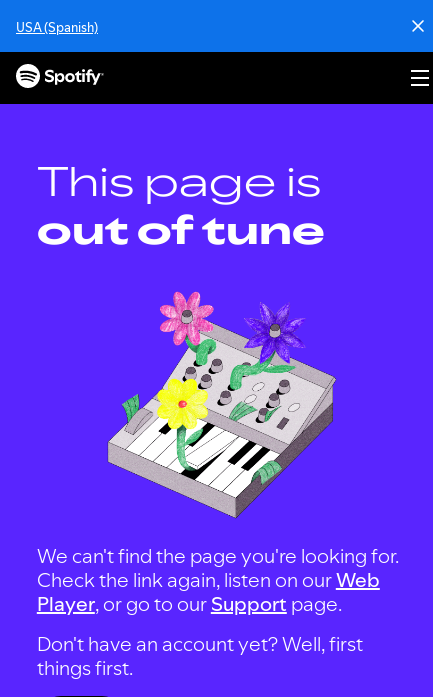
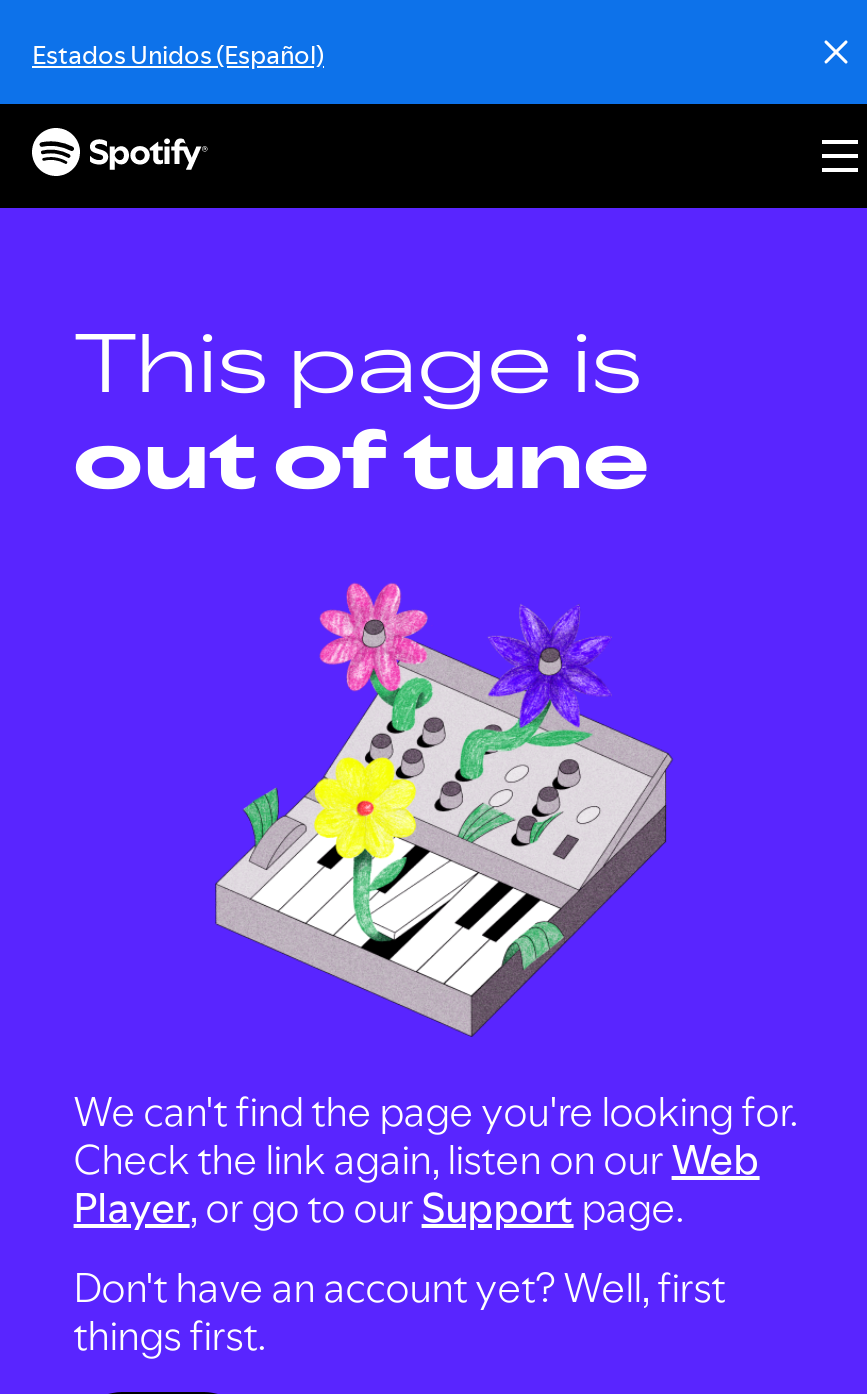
- USA (Spanish)
+ Estados Unidos (Español)
